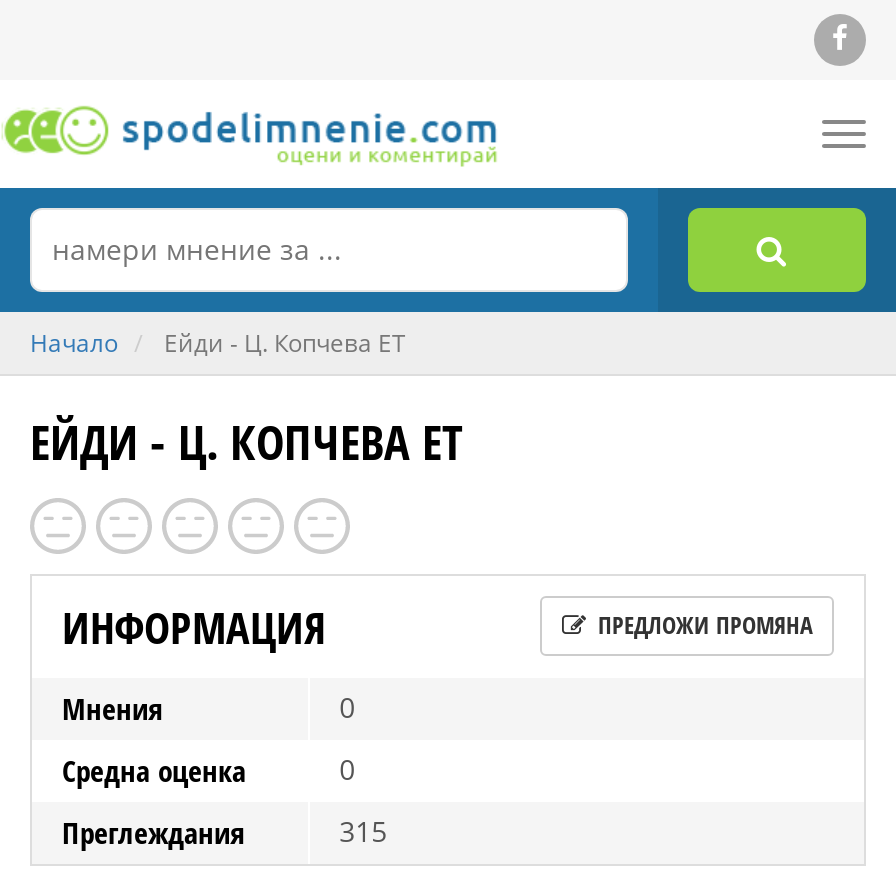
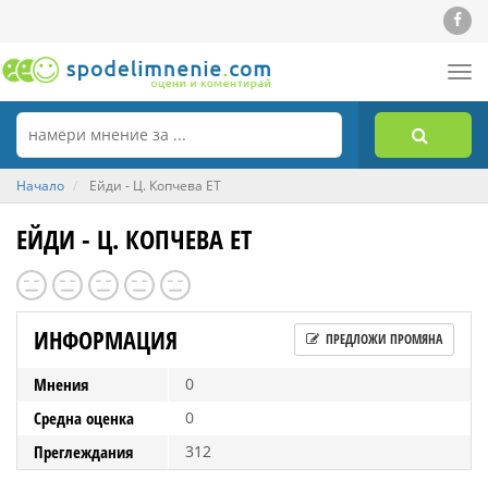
- 315
+ 312
